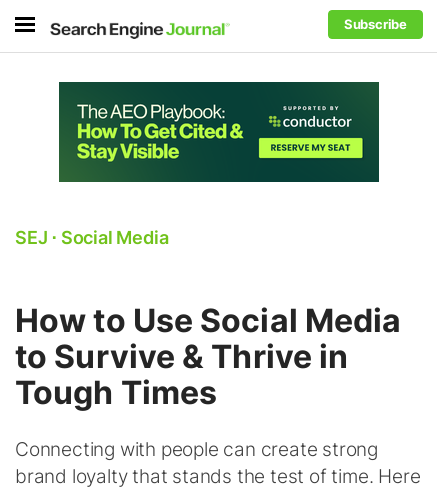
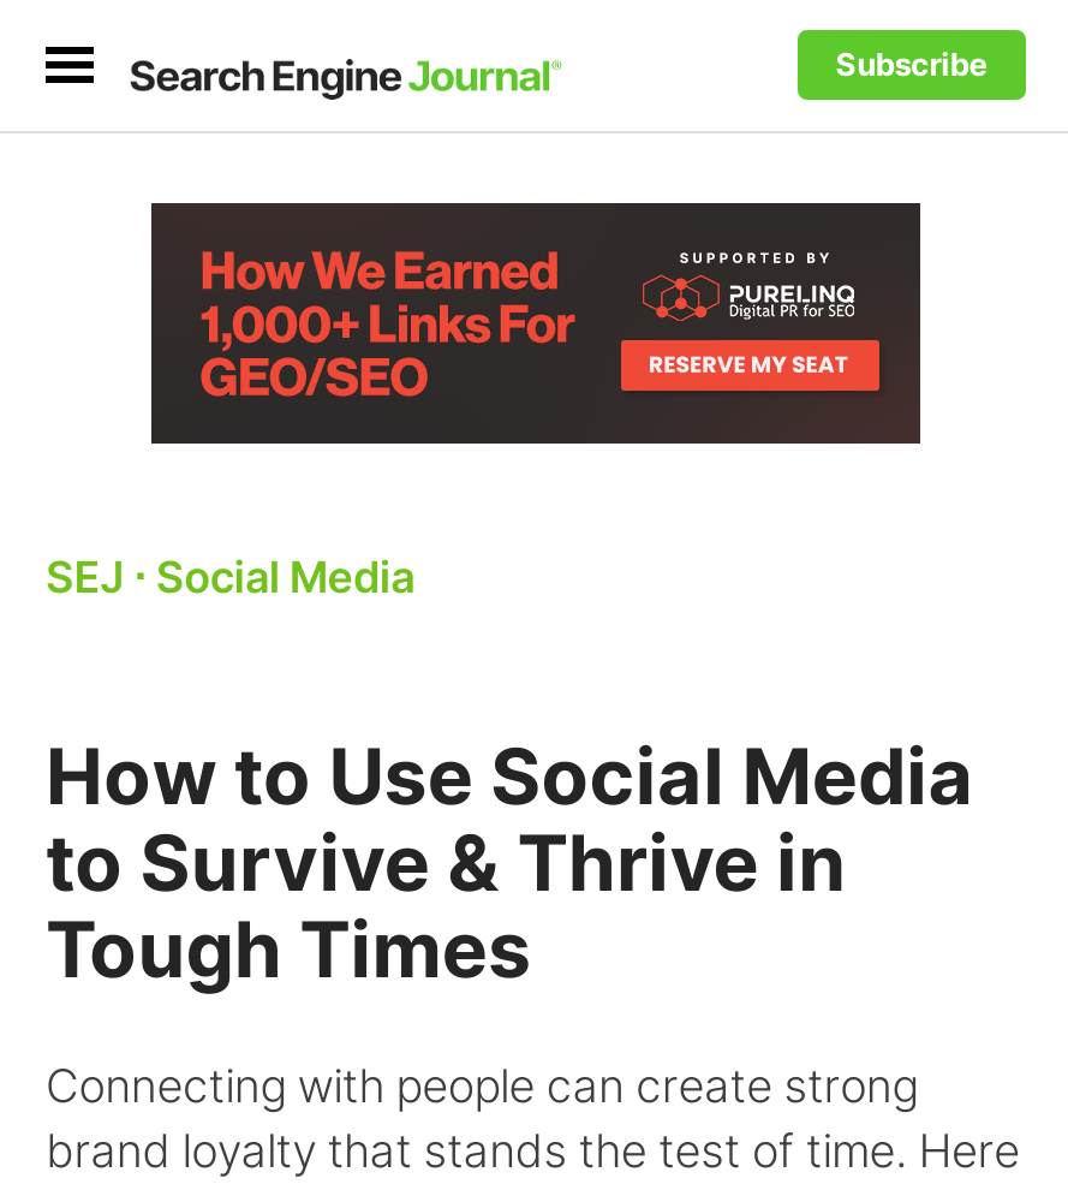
- [image]
+ [image]
